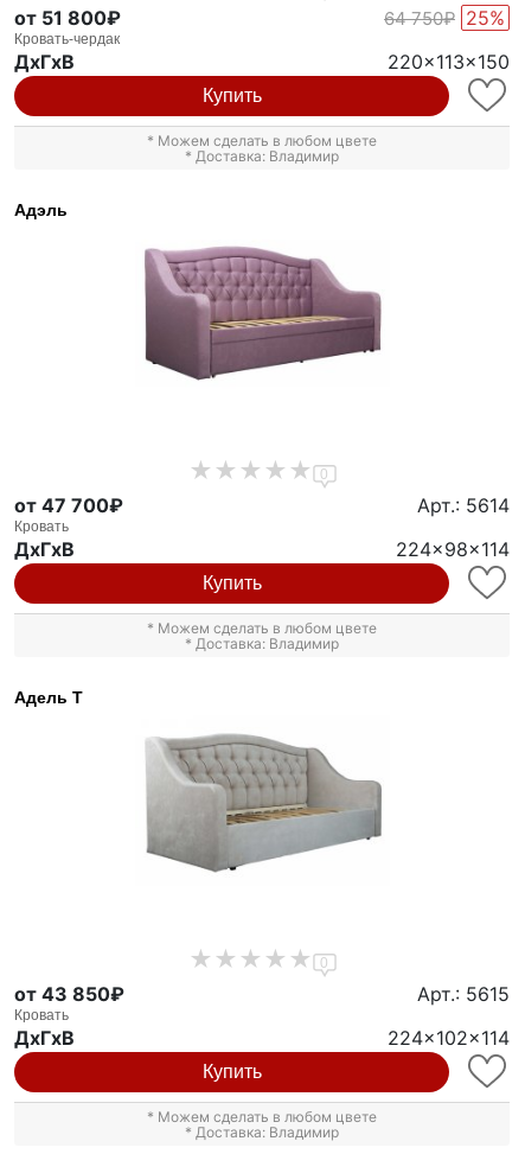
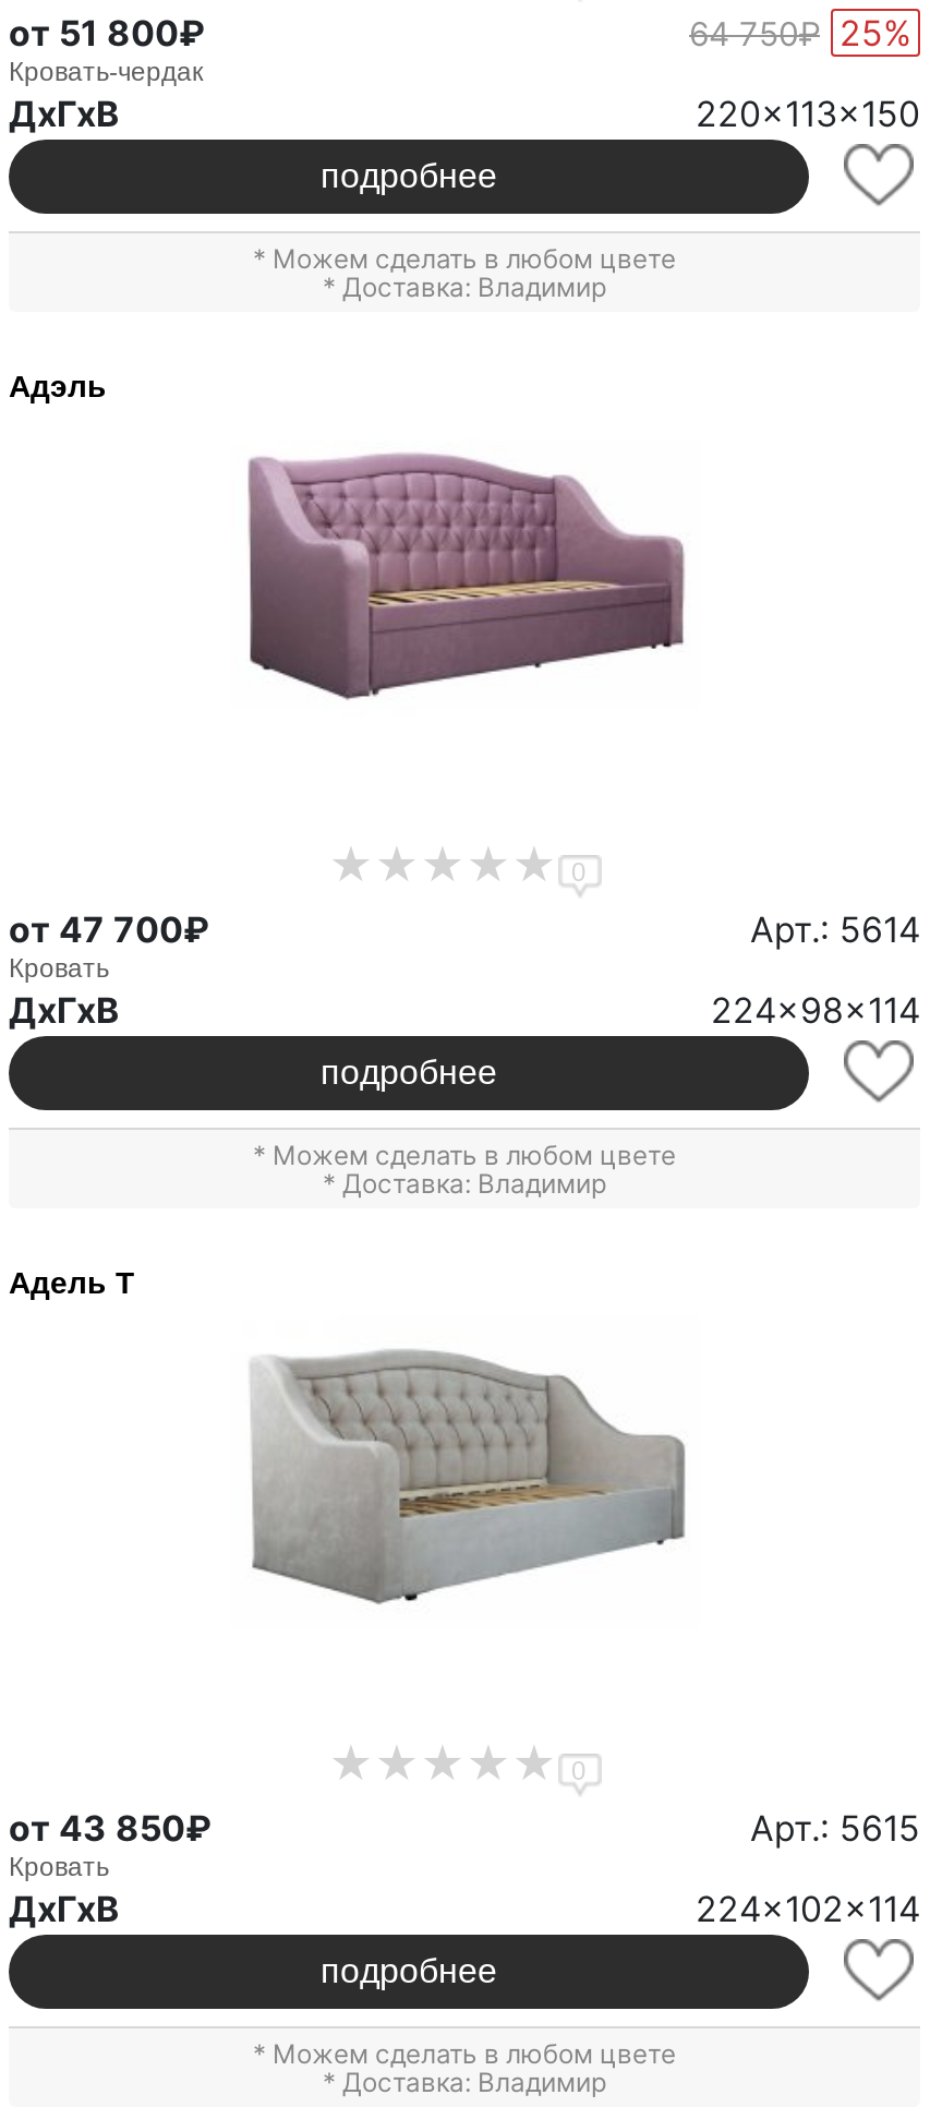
- Купить
+ подробнее

- Купить
+ подробнее

- Купить
+ подробнее
